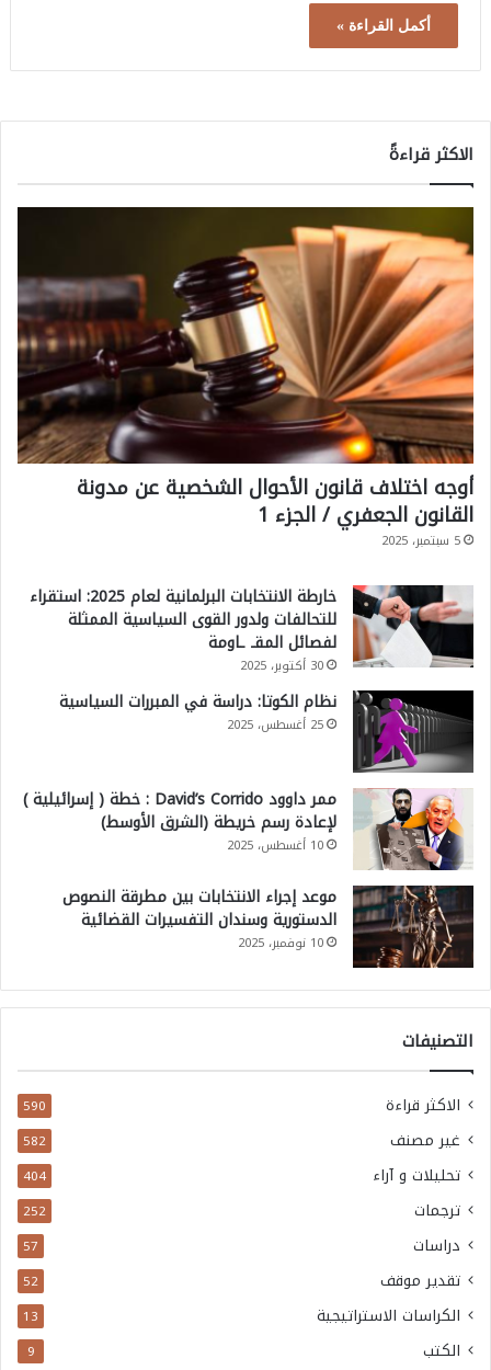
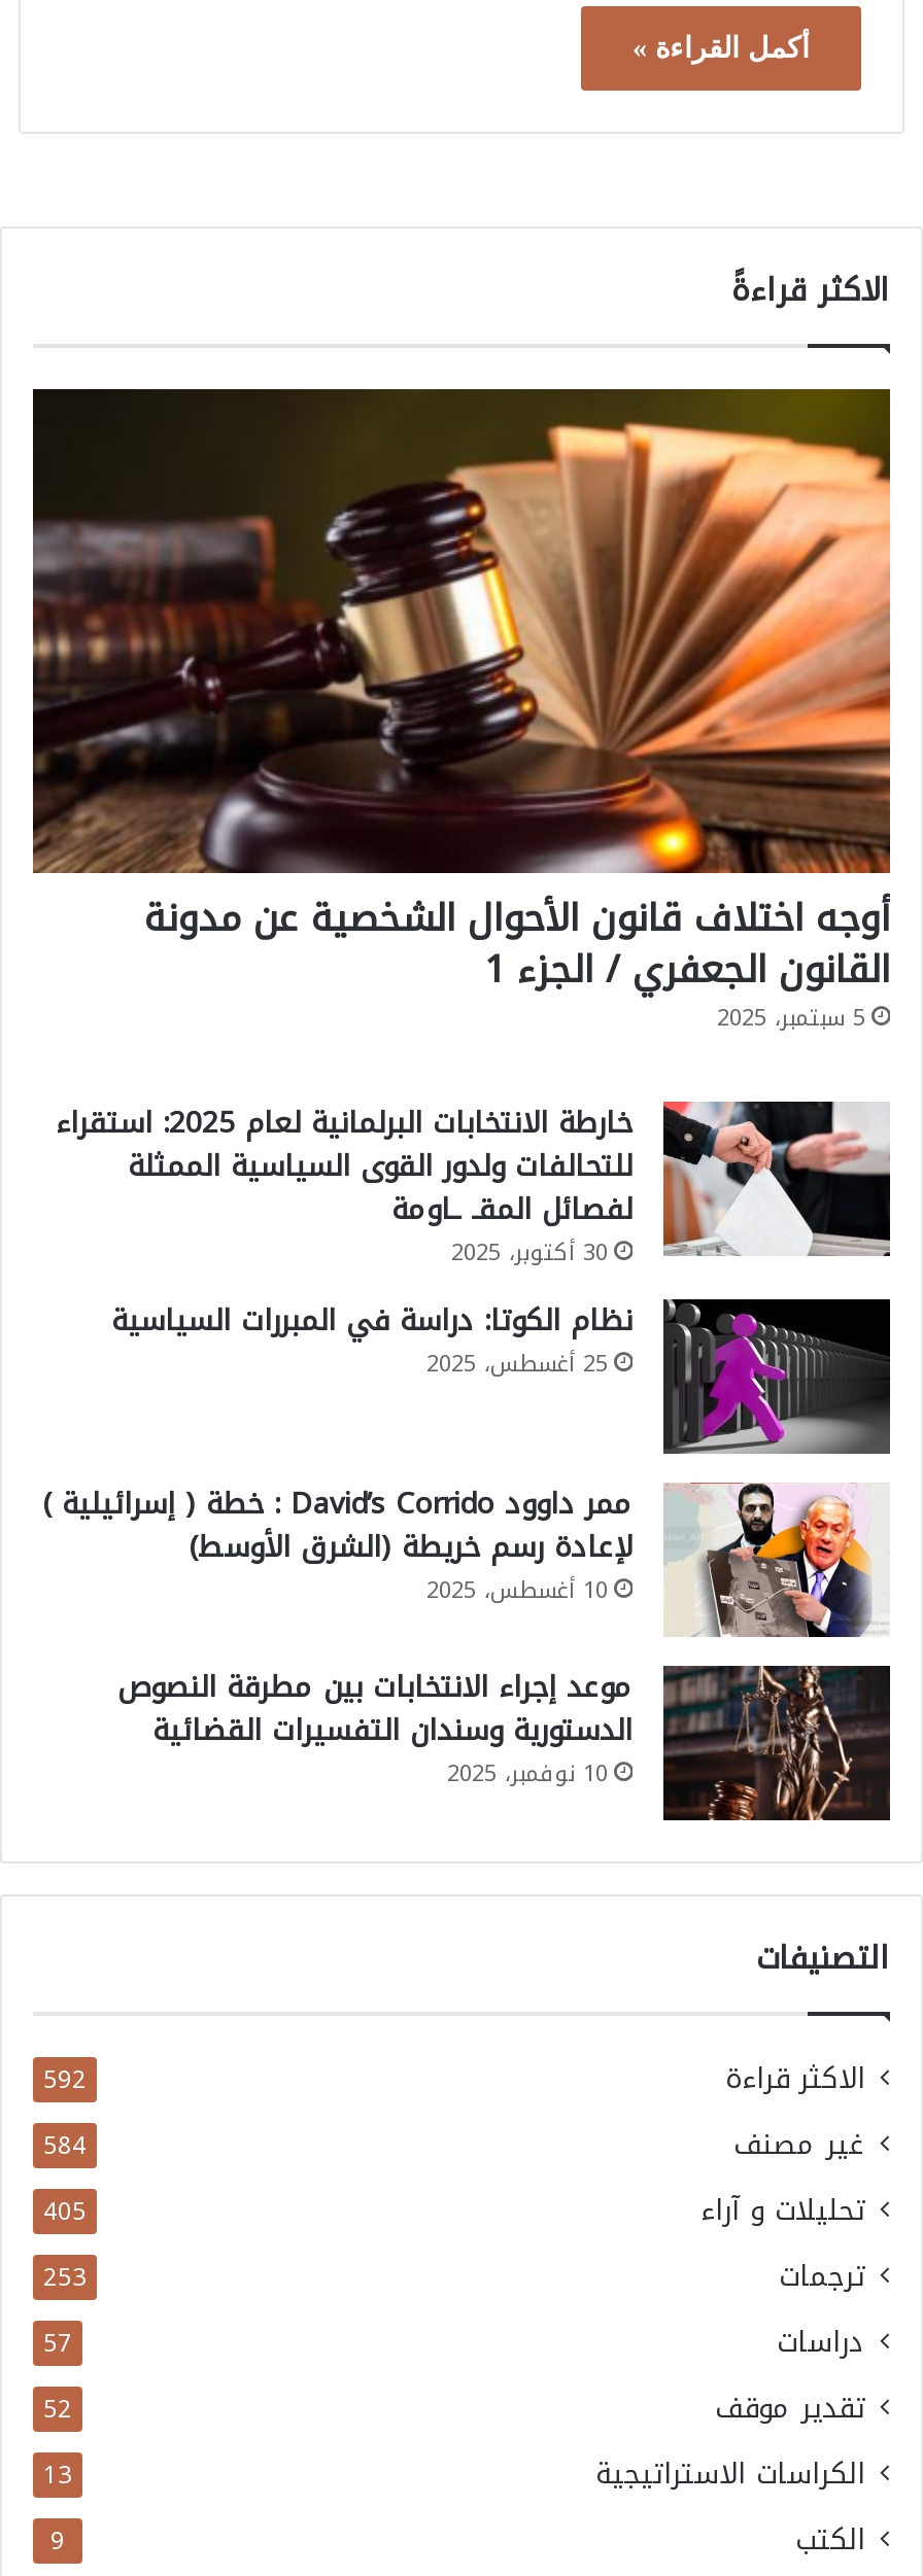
- 590
+ 592

- 582
+ 584

- 404
+ 405

- 252
+ 253
